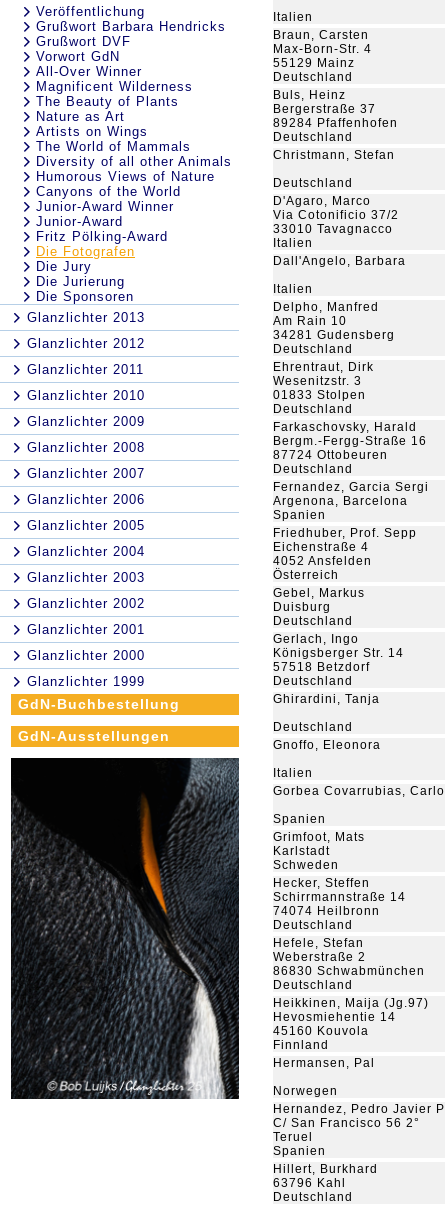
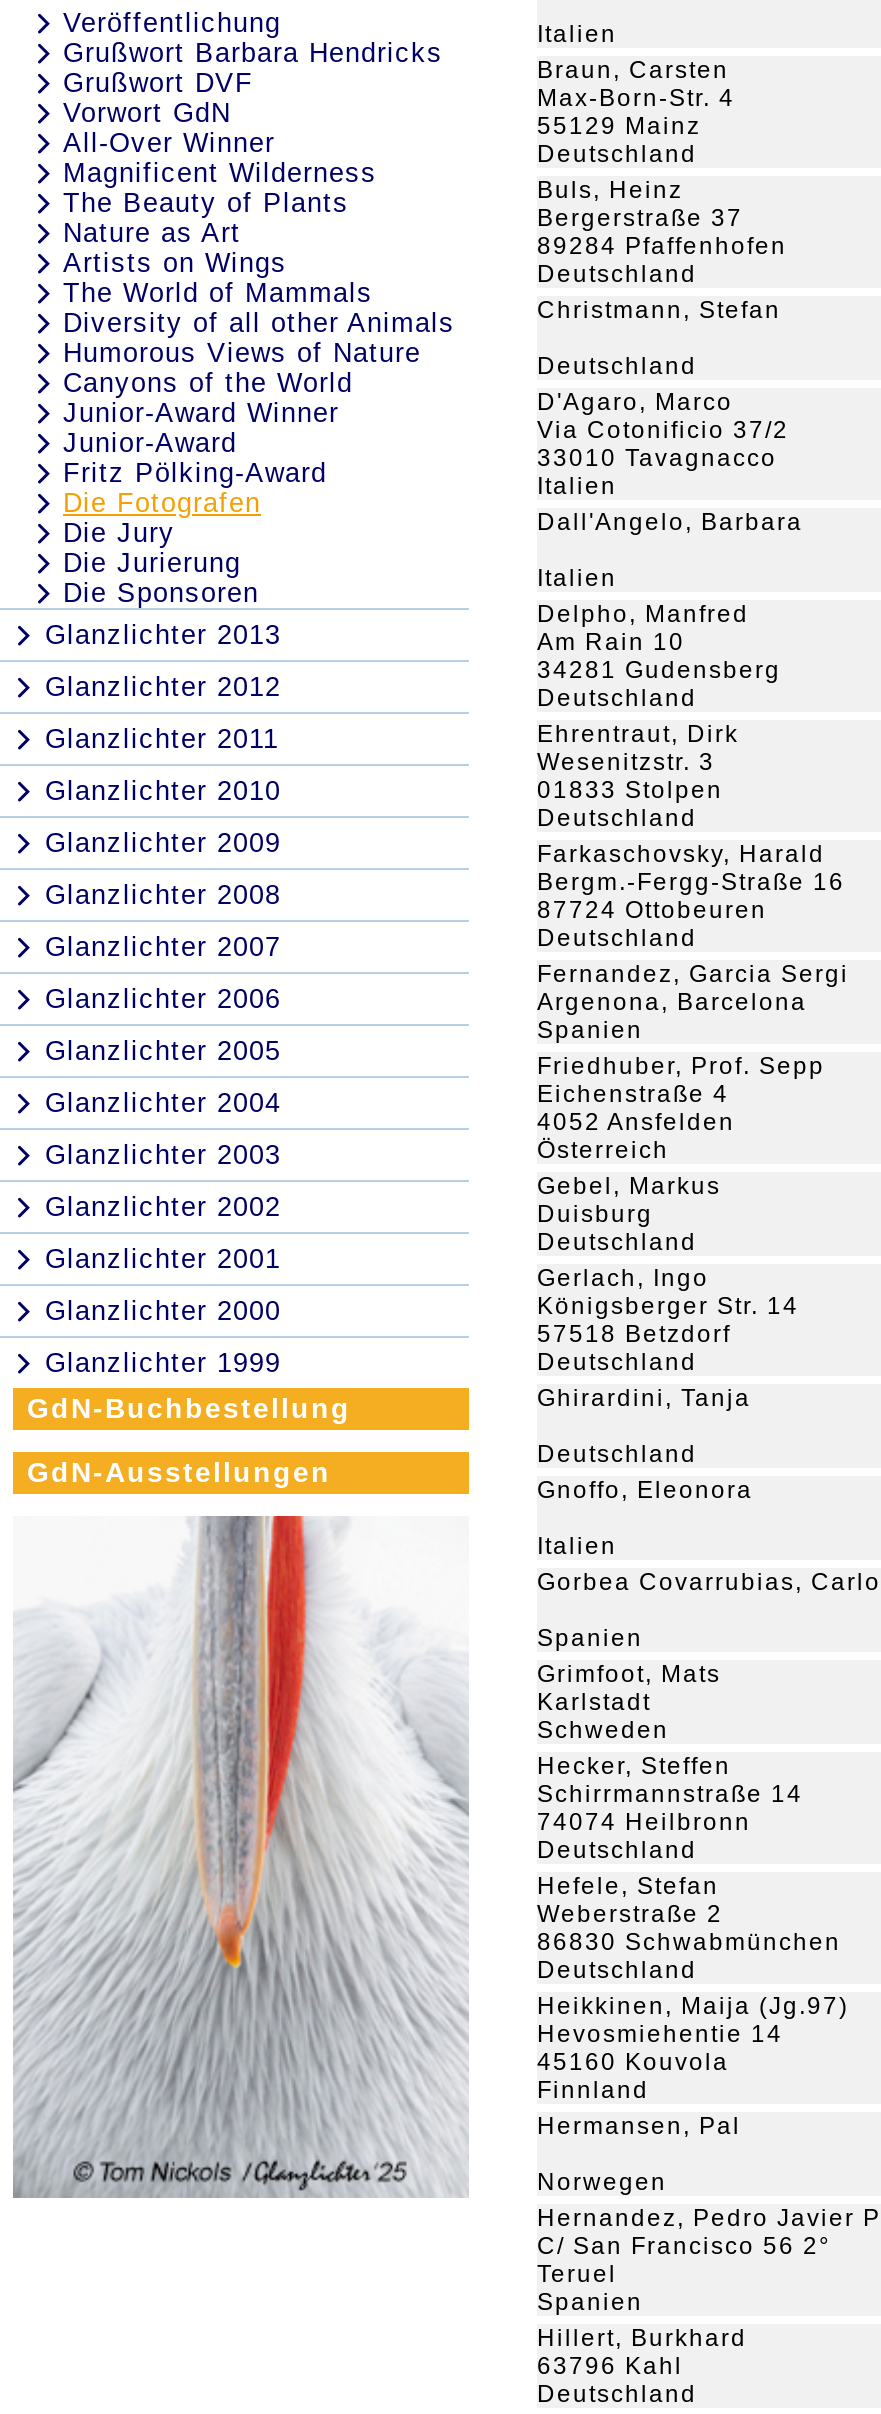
- [image]
+ [image]
